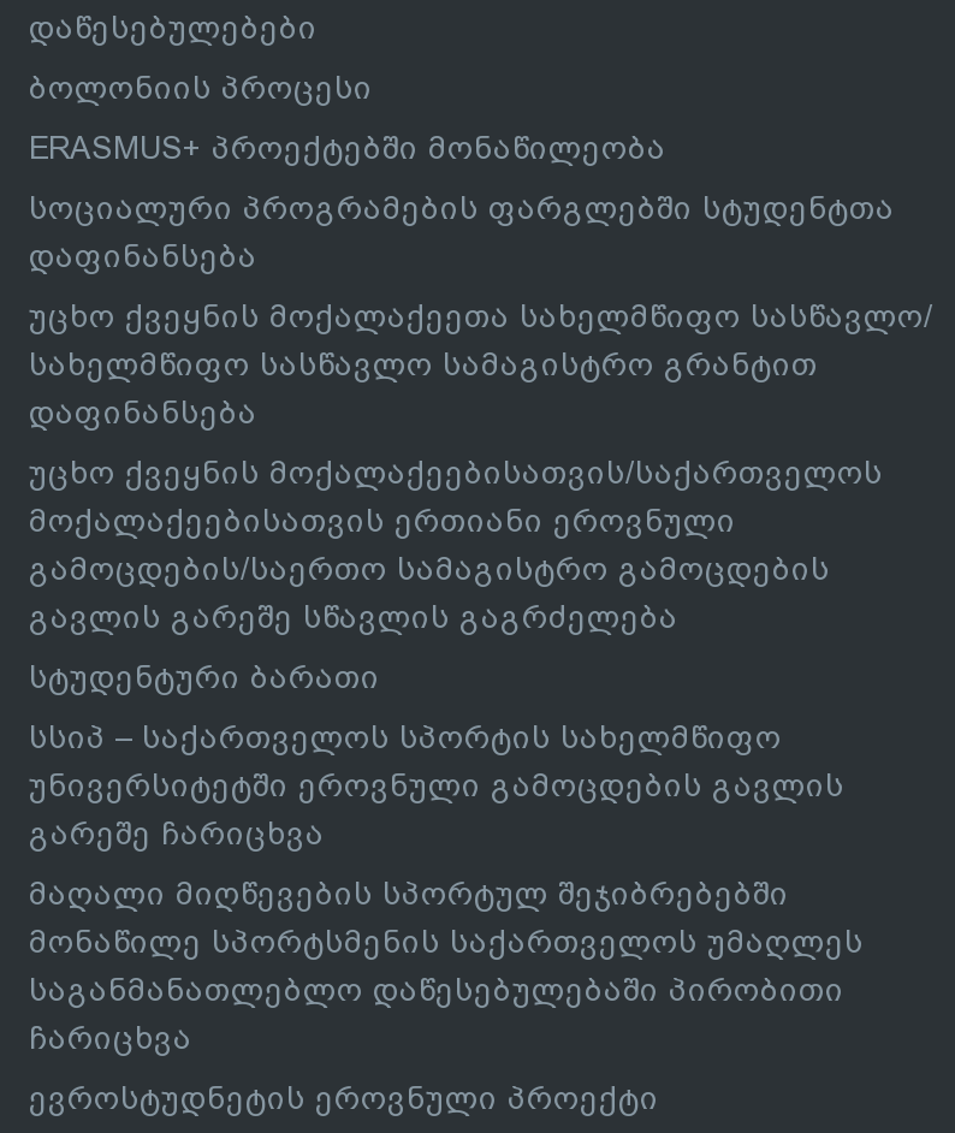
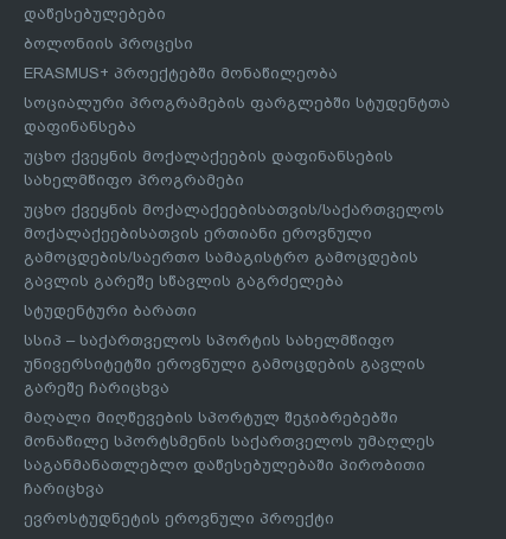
- უცხო ქვეყნის მოქალაქეეთა სახელმწიფო სასწავლო/
- სახელმწიფო სასწავლო სამაგისტრო გრანტით
- დაფინანსება
+ უცხო ქვეყნის მოქალაქეების დაფინანსების
+ სახელმწიფო პროგრამები
